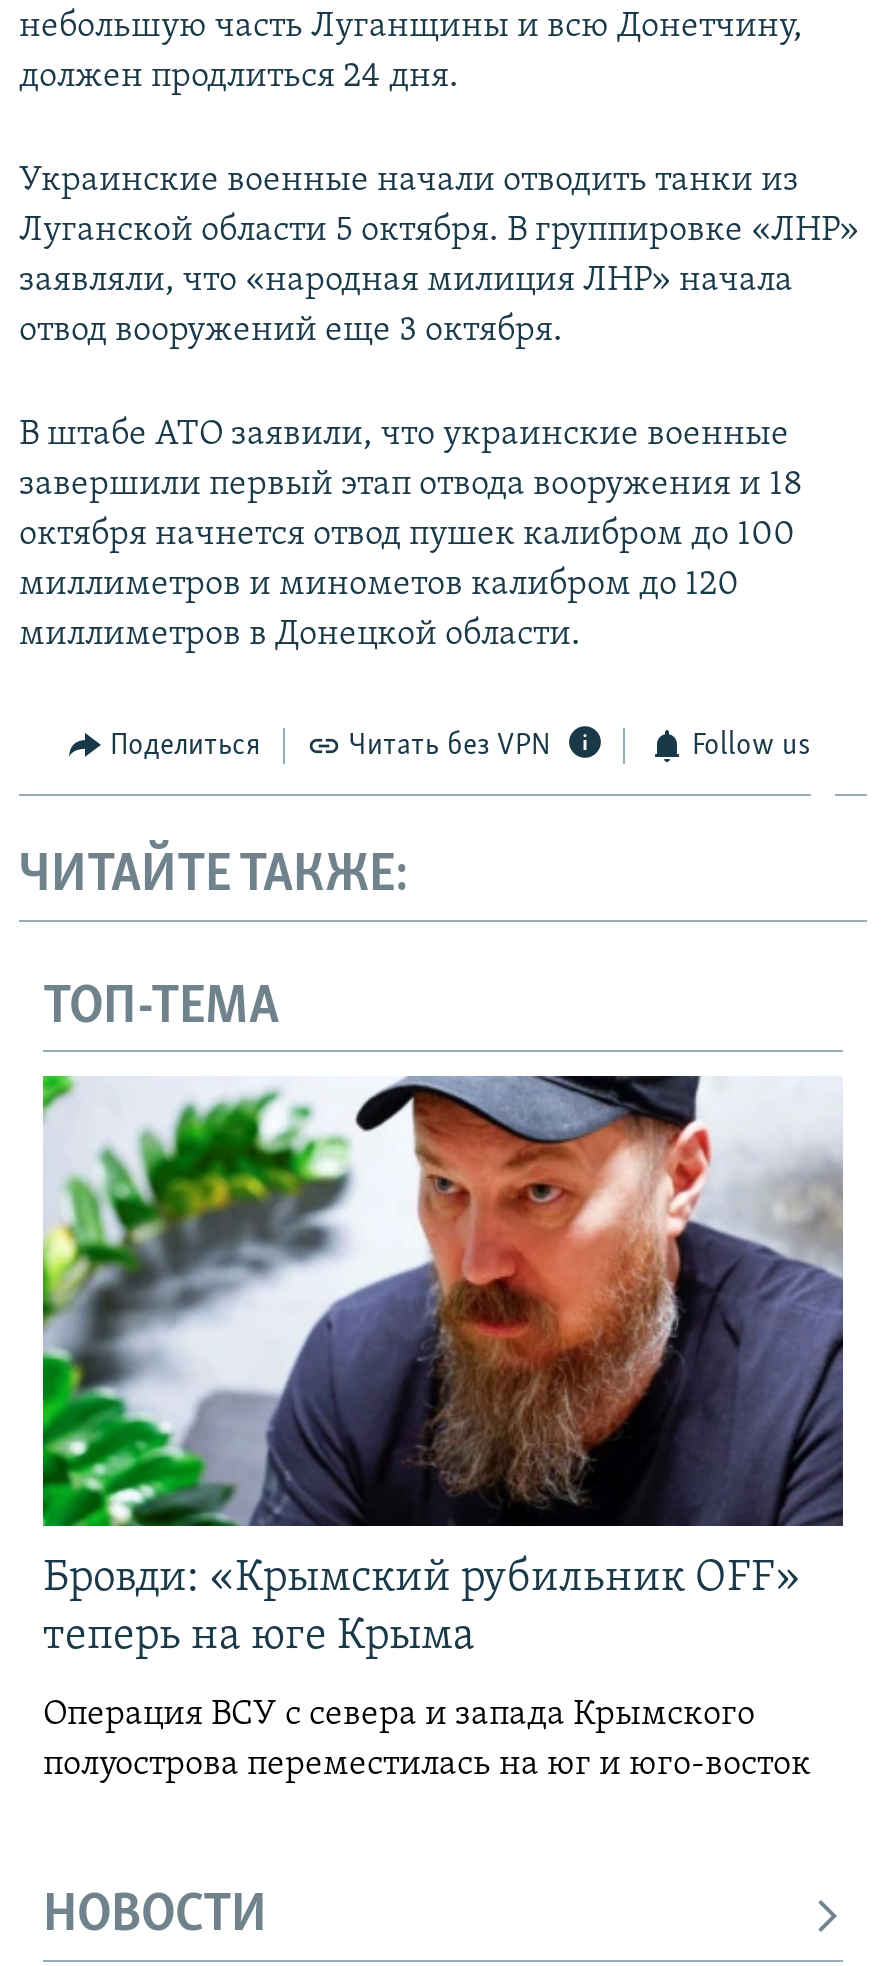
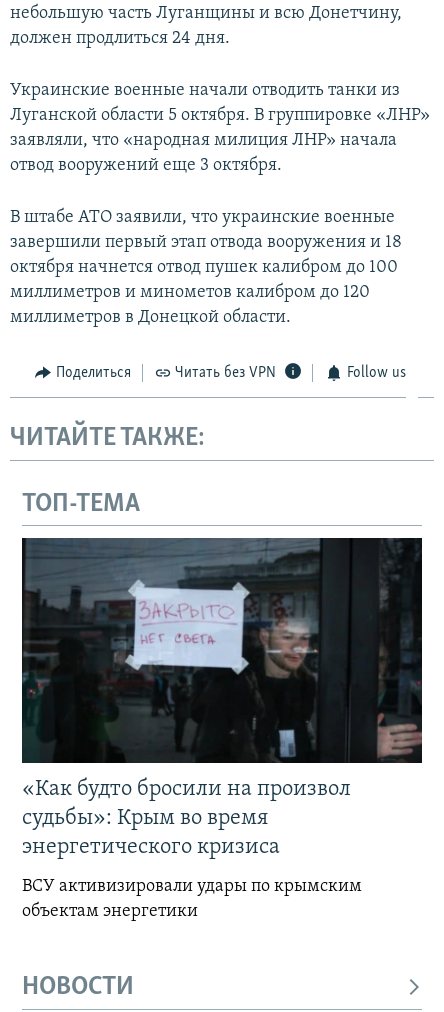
- [image]
- Бровди: «Крымский рубильник OFF»
- теперь на юге Крыма
+ [image]
+ «Как будто бросили на произвол
+ судьбы»: Крым во время
+ энергетического кризиса

- Операция ВСУ с севера и запада Крымского
- полуострова переместилась на юг и юго-восток
+ ВСУ активизировали удары по крымским
+ объектам энергетики
